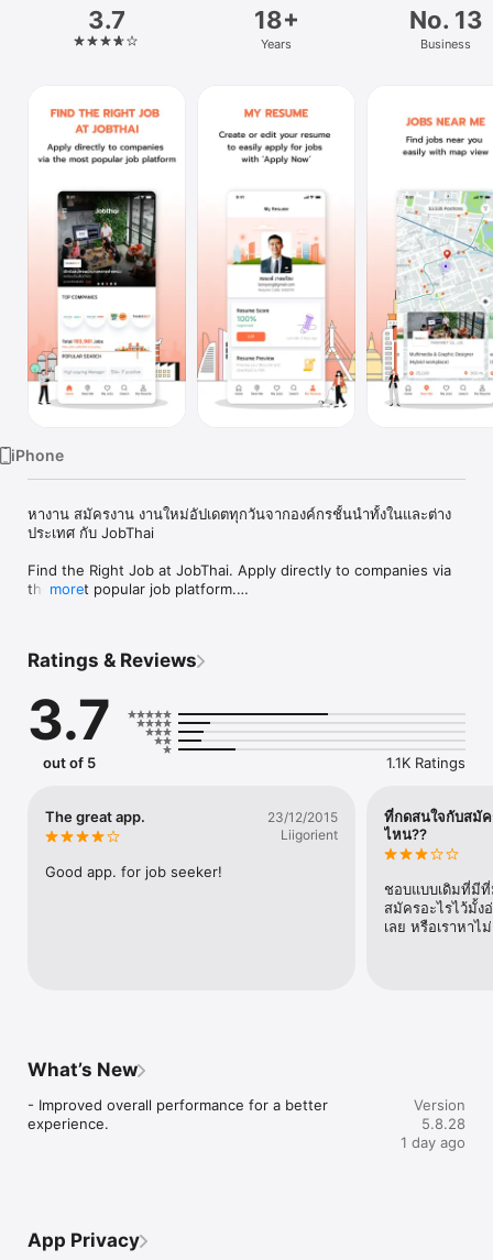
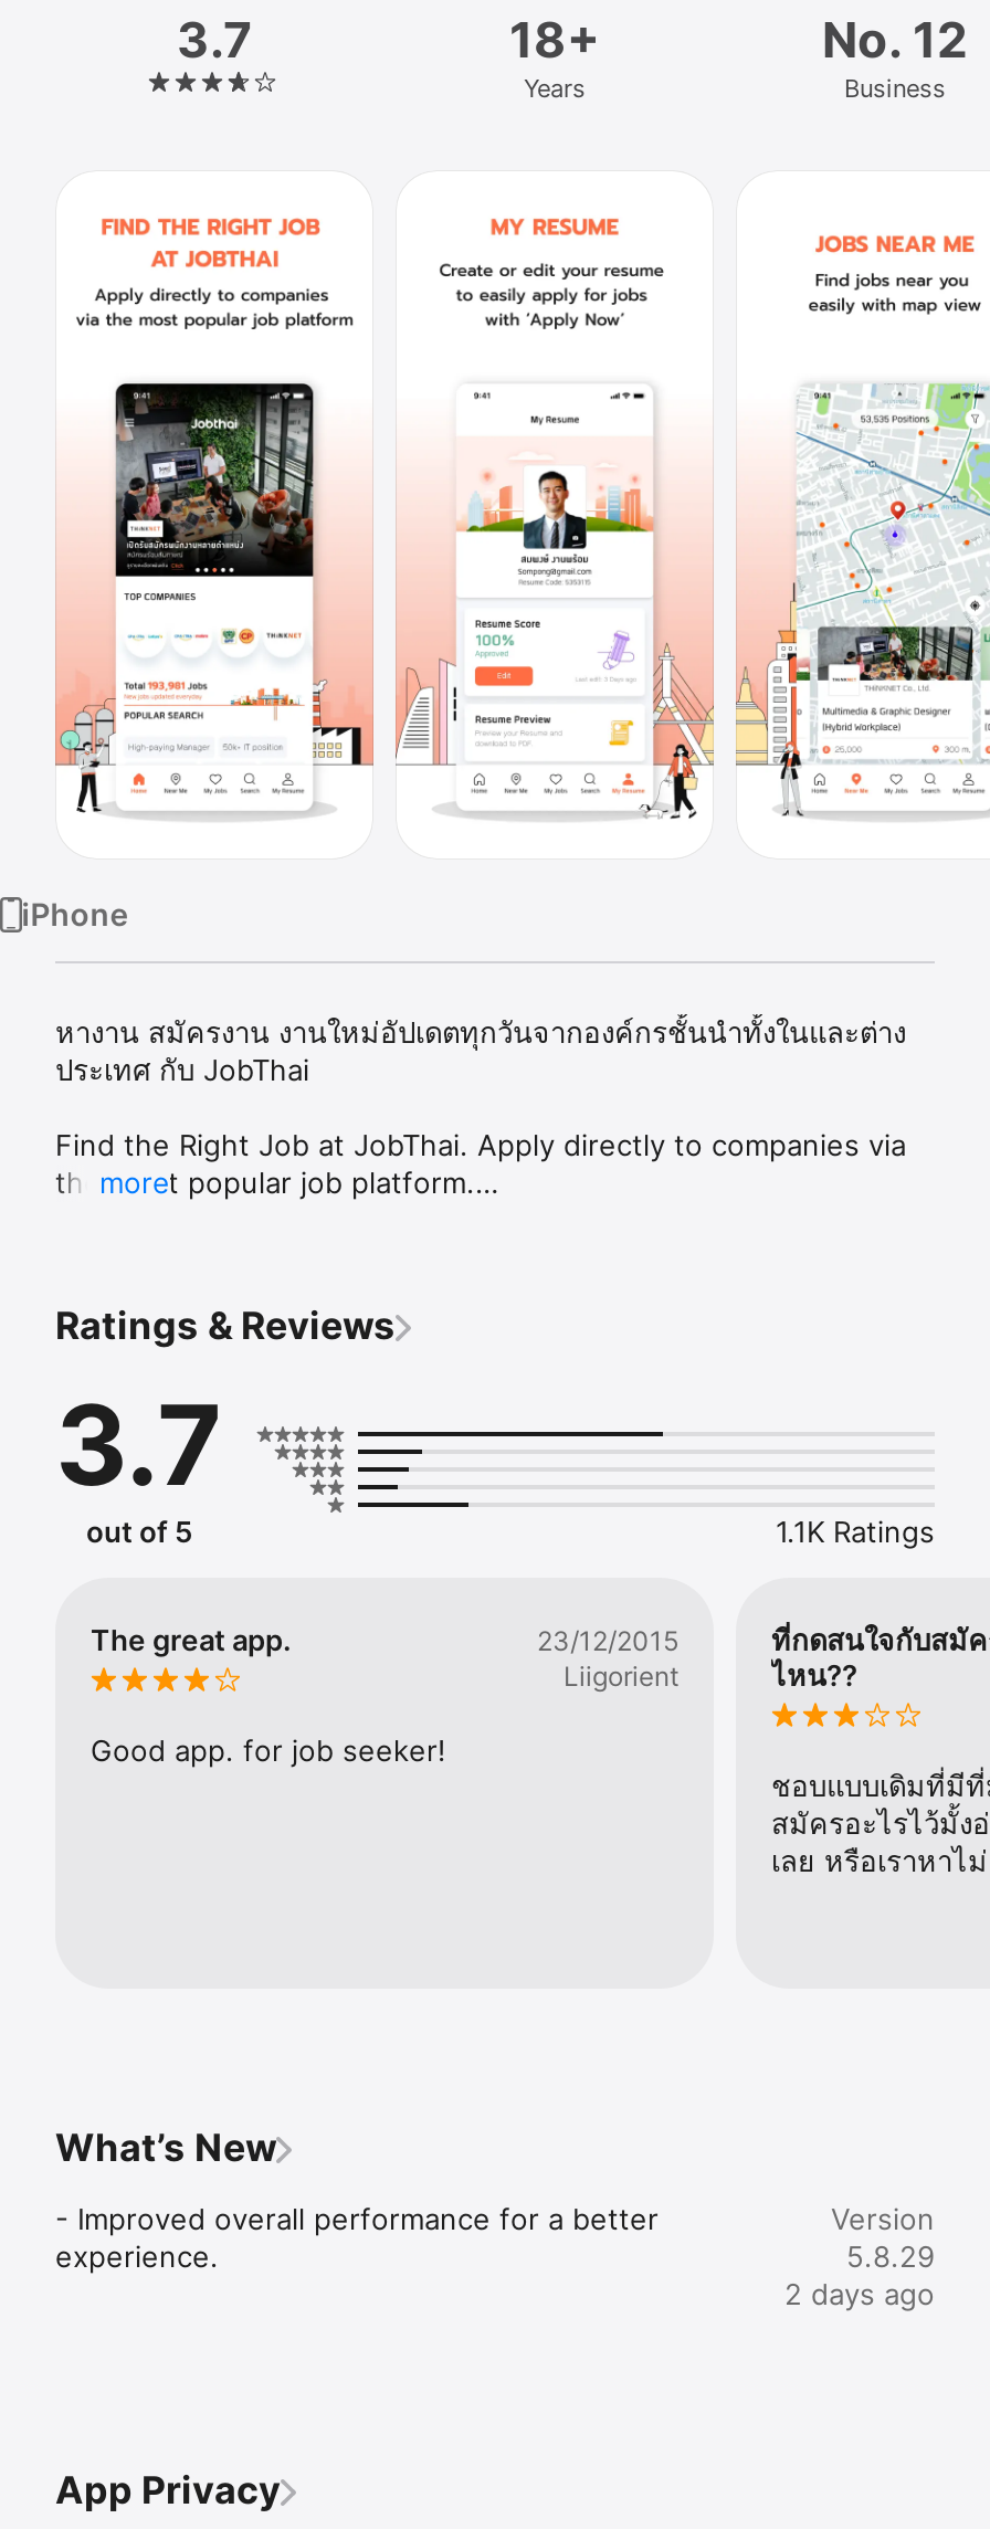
- No. 13
+ No. 12

- 5.8.28
+ 5.8.29

- 1 day ago
+ 2 days ago
